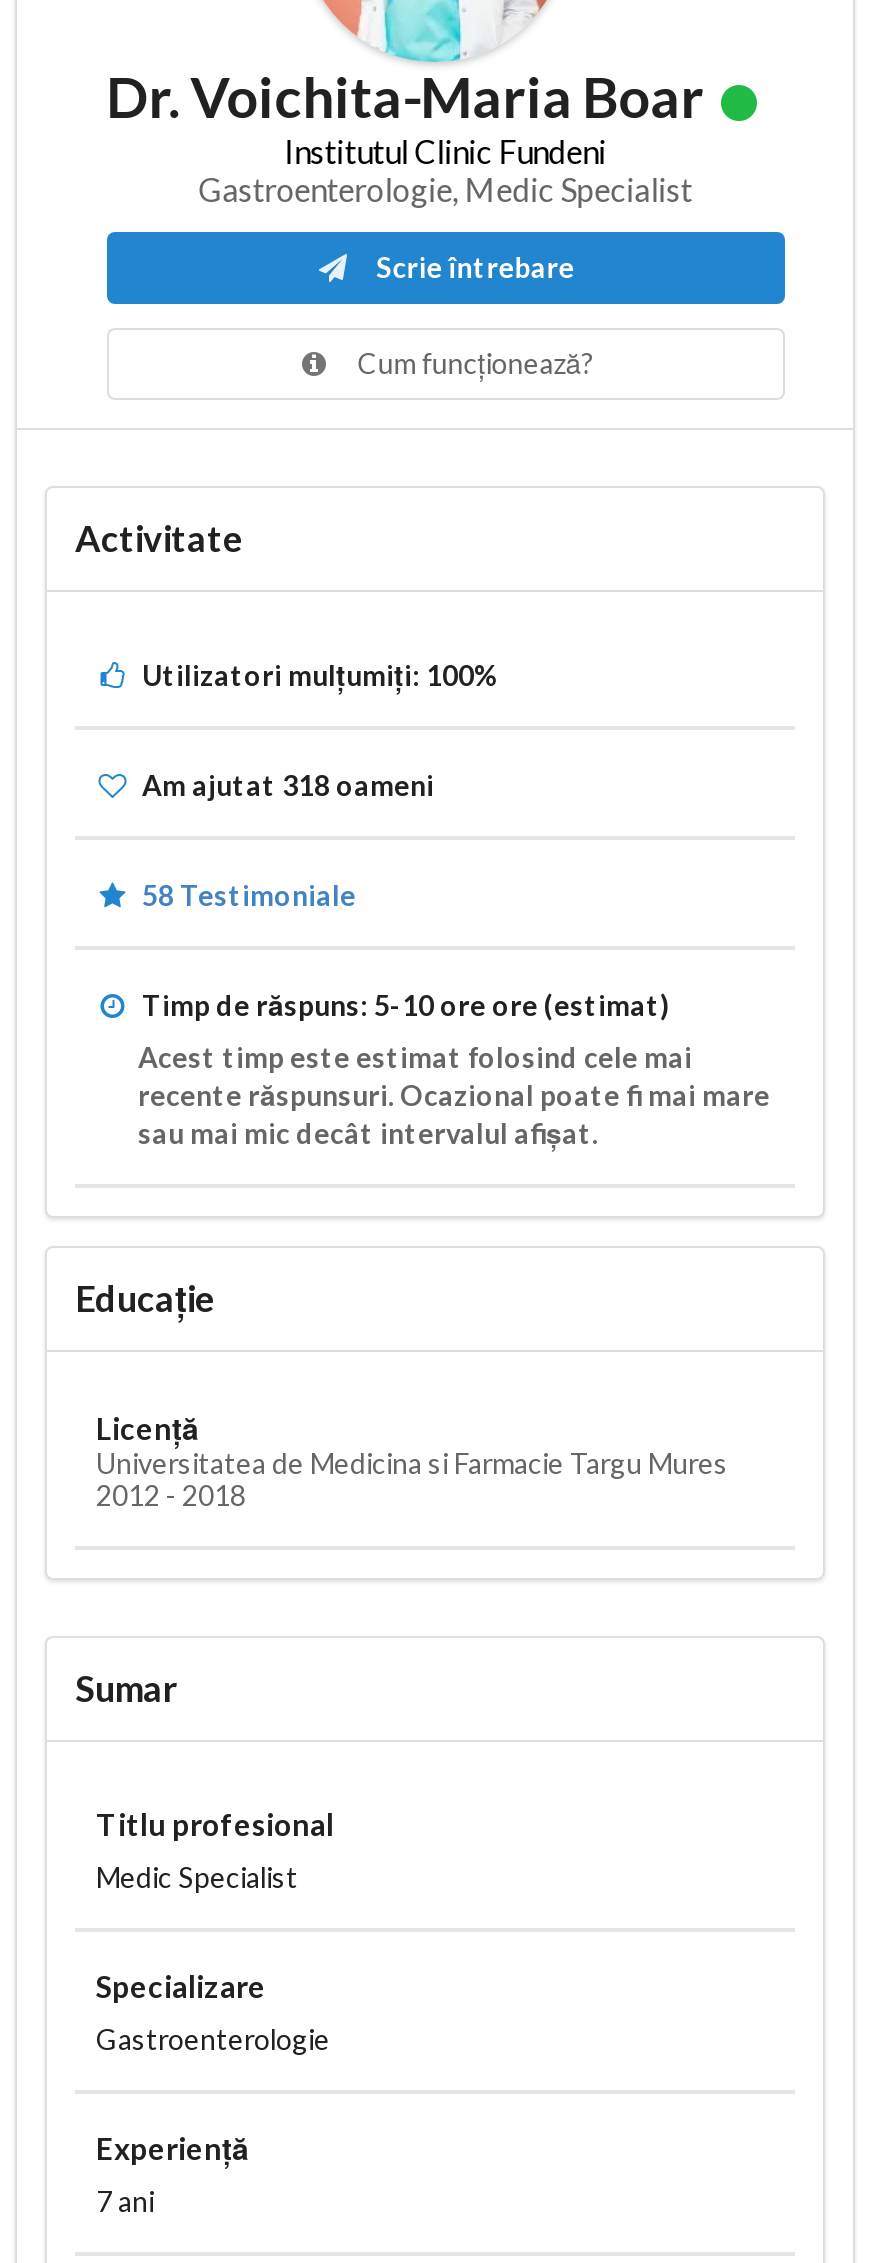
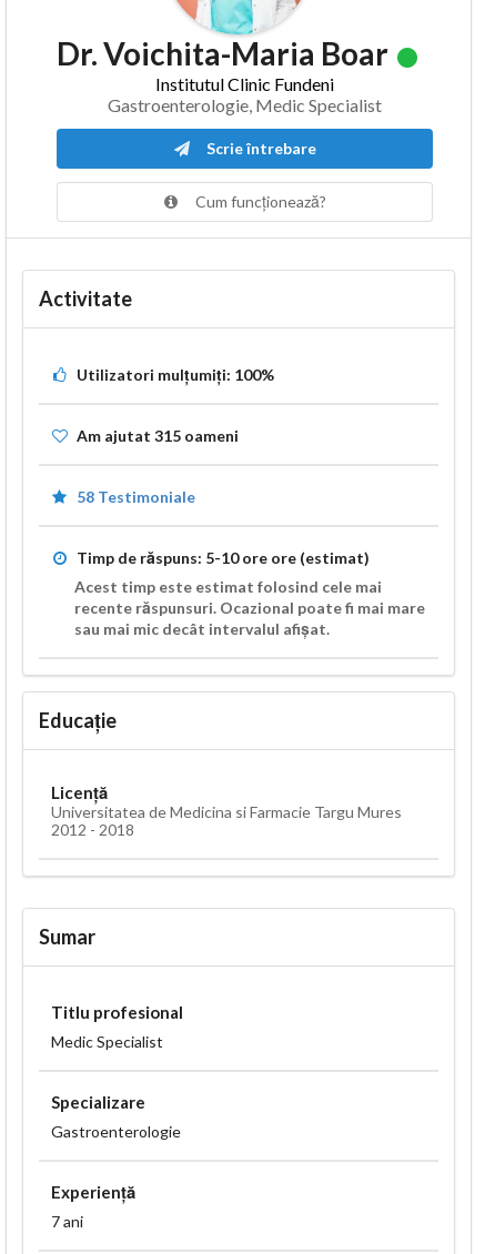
- Am ajutat 318 oameni
+ Am ajutat 315 oameni
